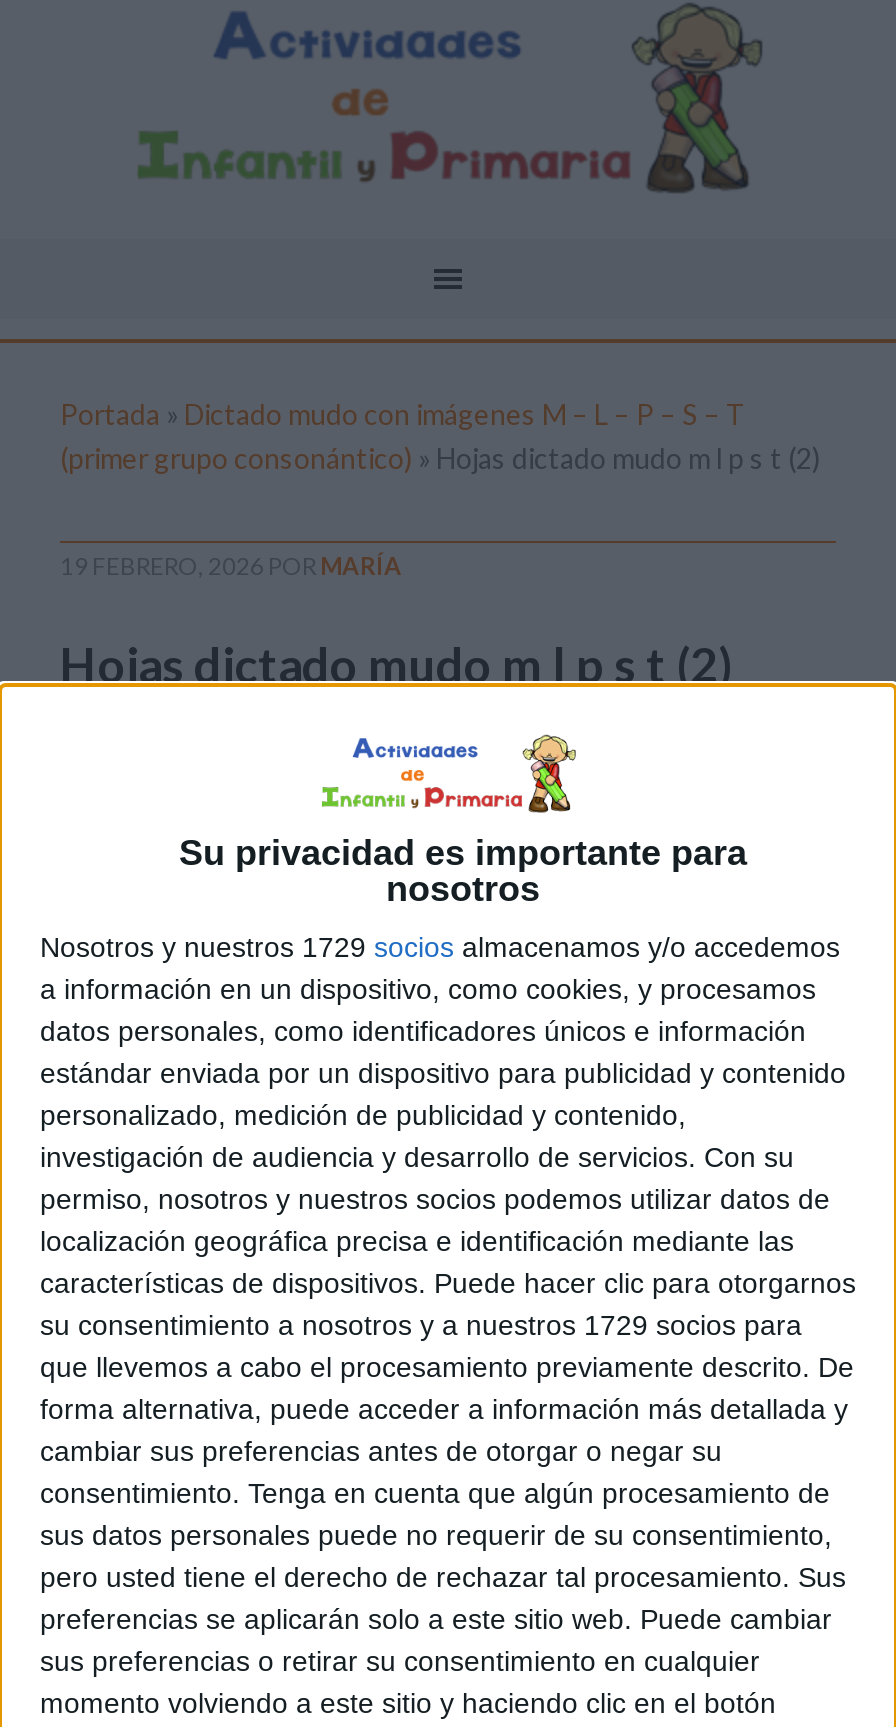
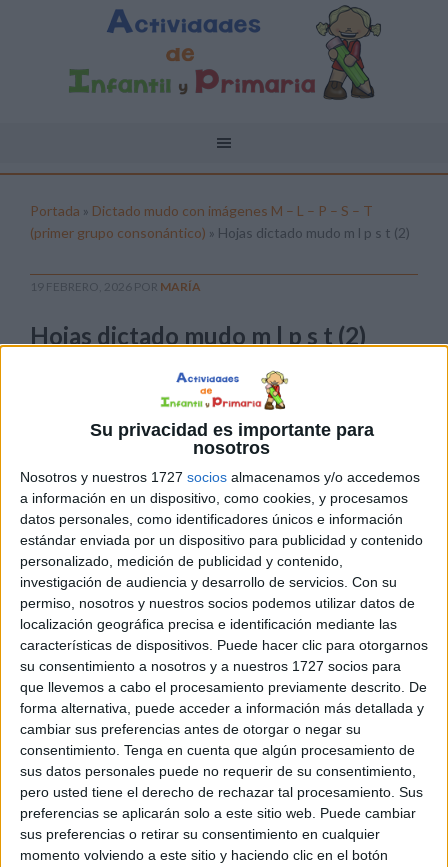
- Nosotros y nuestros 1729 socios almacenamos y/o accedemos
+ Nosotros y nuestros 1727 socios almacenamos y/o accedemos

- su consentimiento a nosotros y a nuestros 1729 socios para
+ su consentimiento a nosotros y a nuestros 1727 socios para
